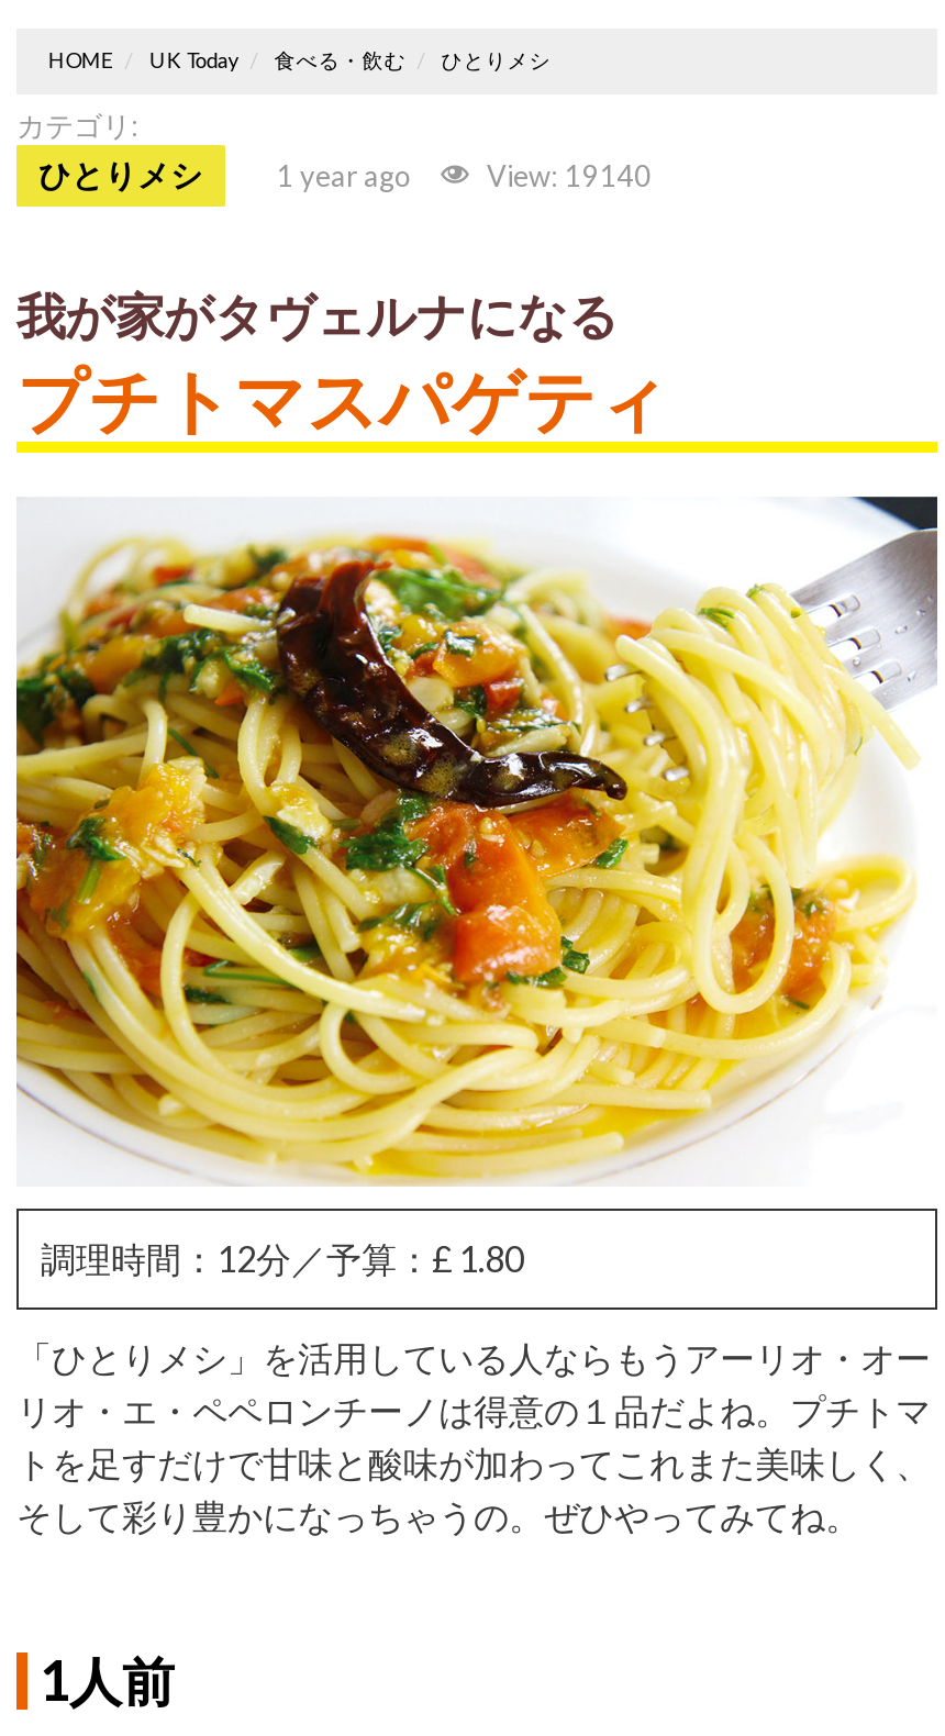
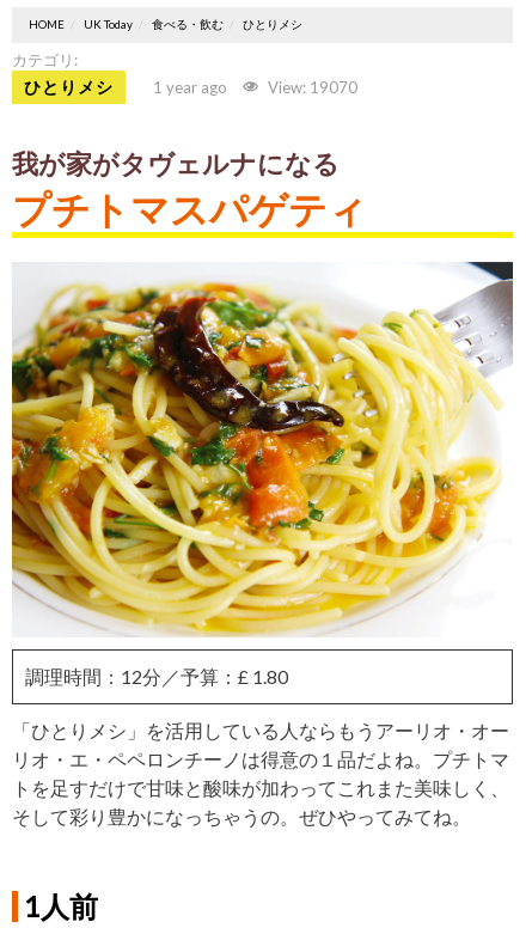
- View: 19140
+ View: 19070
